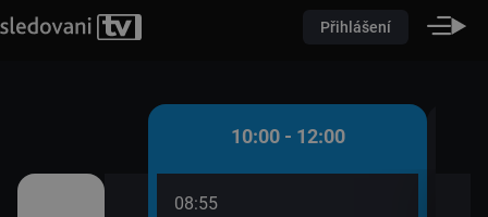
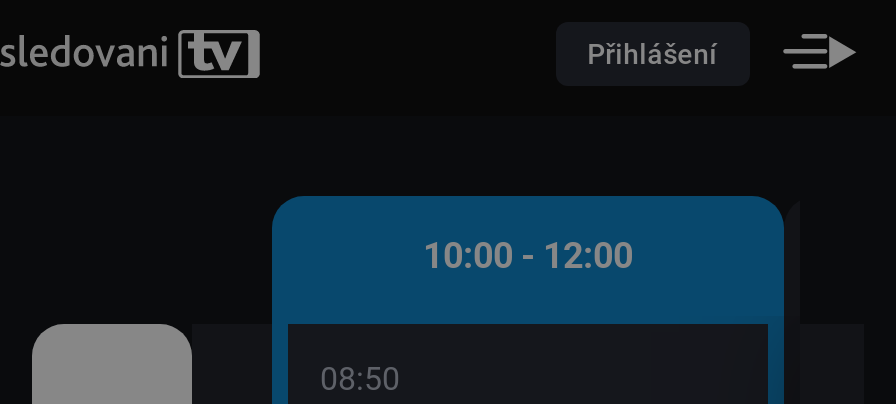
- 08:55
+ 08:50
